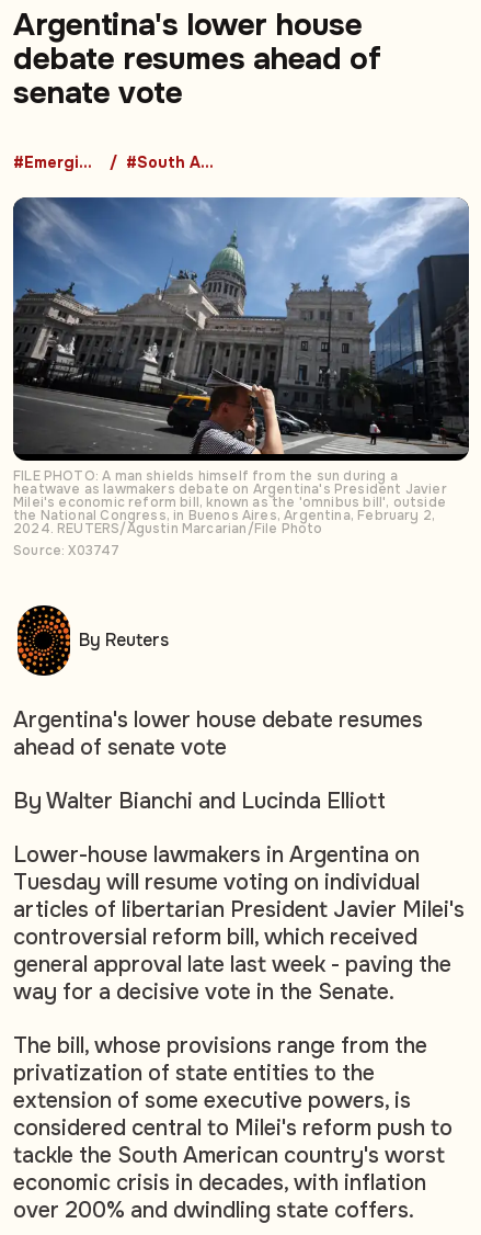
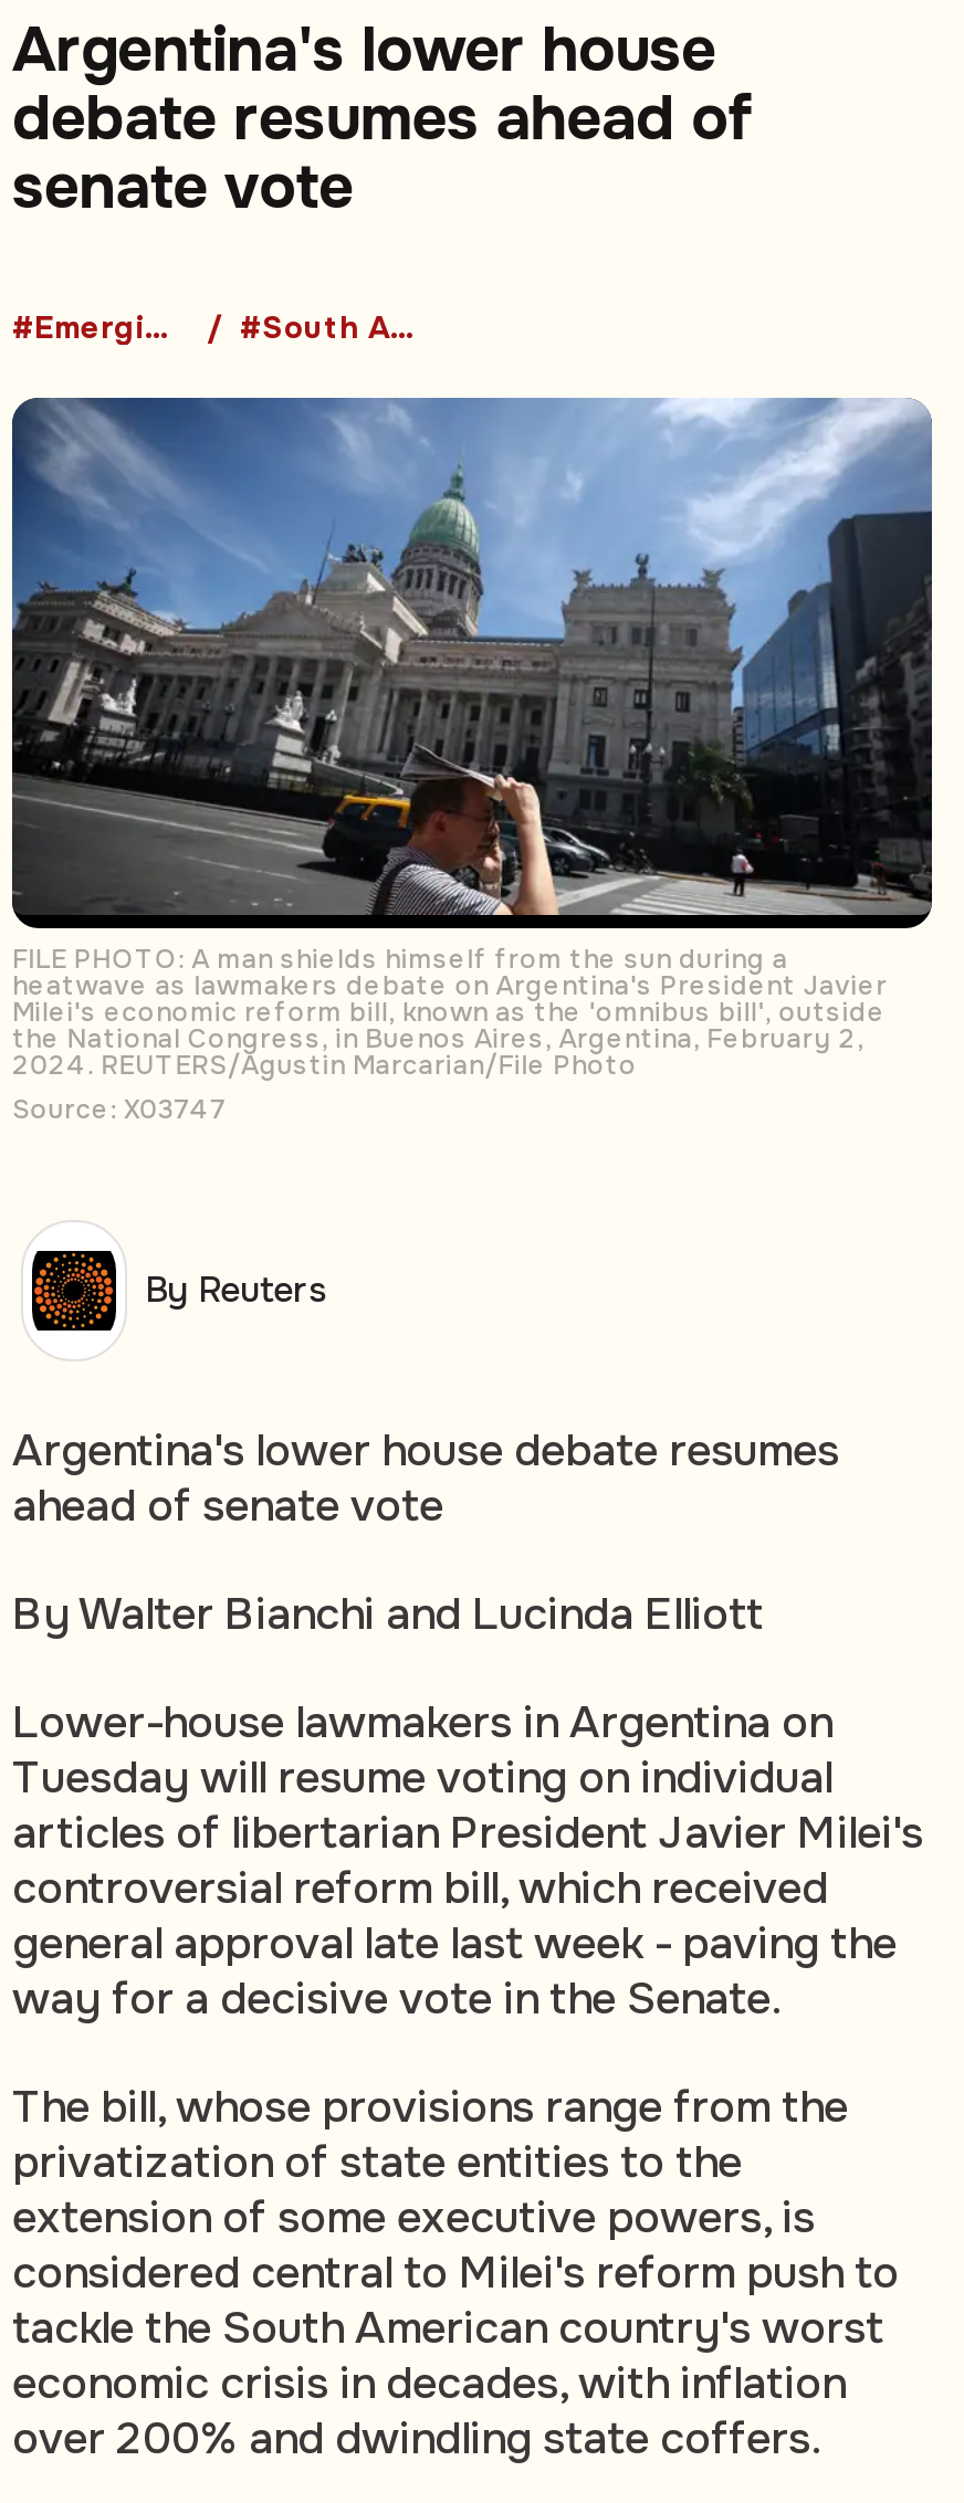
- [image]
+ [image]
